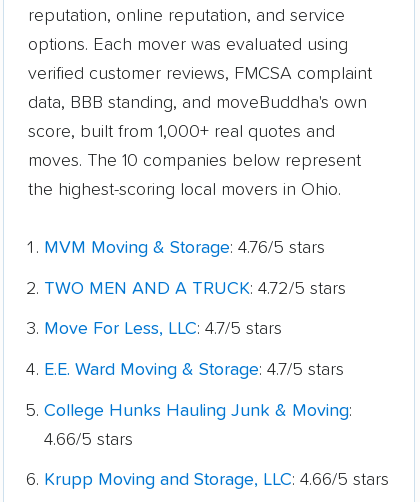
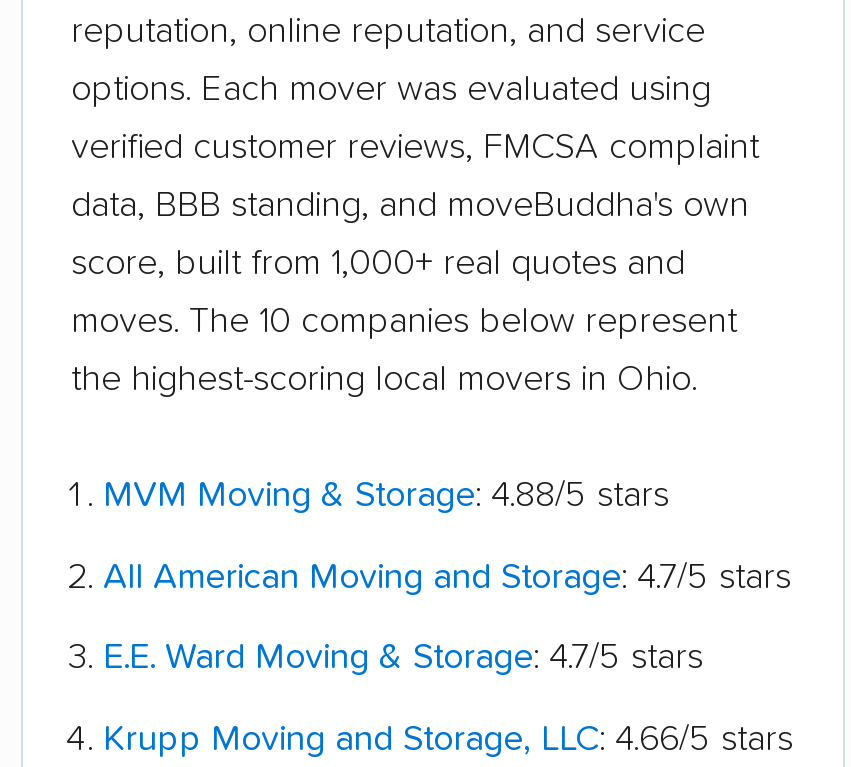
- MVM Moving & Storage: 4.76/5 stars
- TWO MEN AND A TRUCK: 4.72/5 stars
- Move For Less, LLC: 4.7/5 stars
+ MVM Moving & Storage: 4.88/5 stars
+ All American Moving and Storage: 4.7/5 stars

- College Hunks Hauling Junk & Moving:
- 4.66/5 stars
